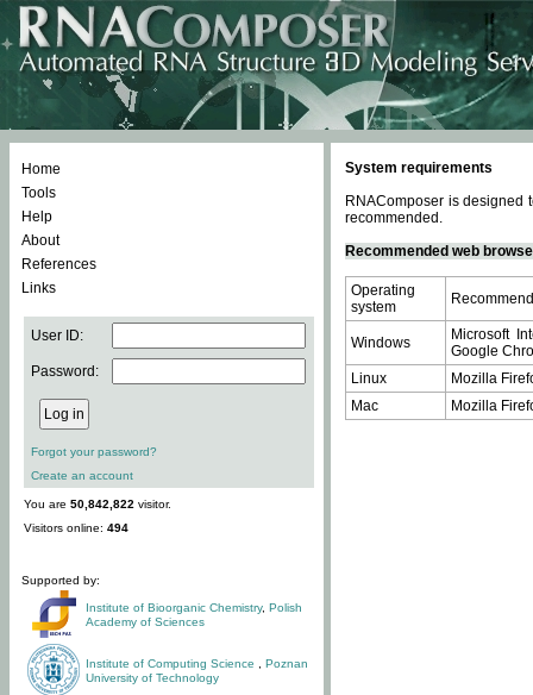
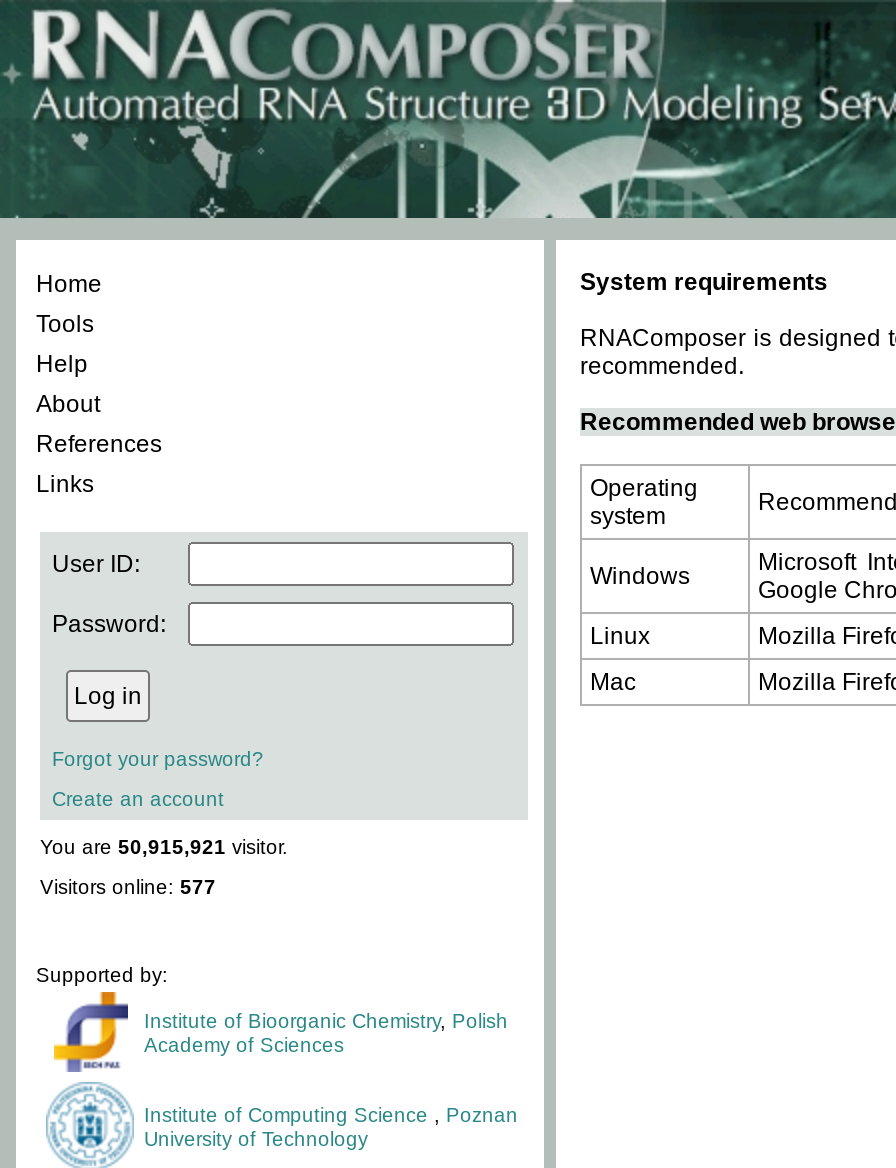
- You are 50,842,822 visitor.
+ You are 50,915,921 visitor.

- Visitors online: 494
+ Visitors online: 577
